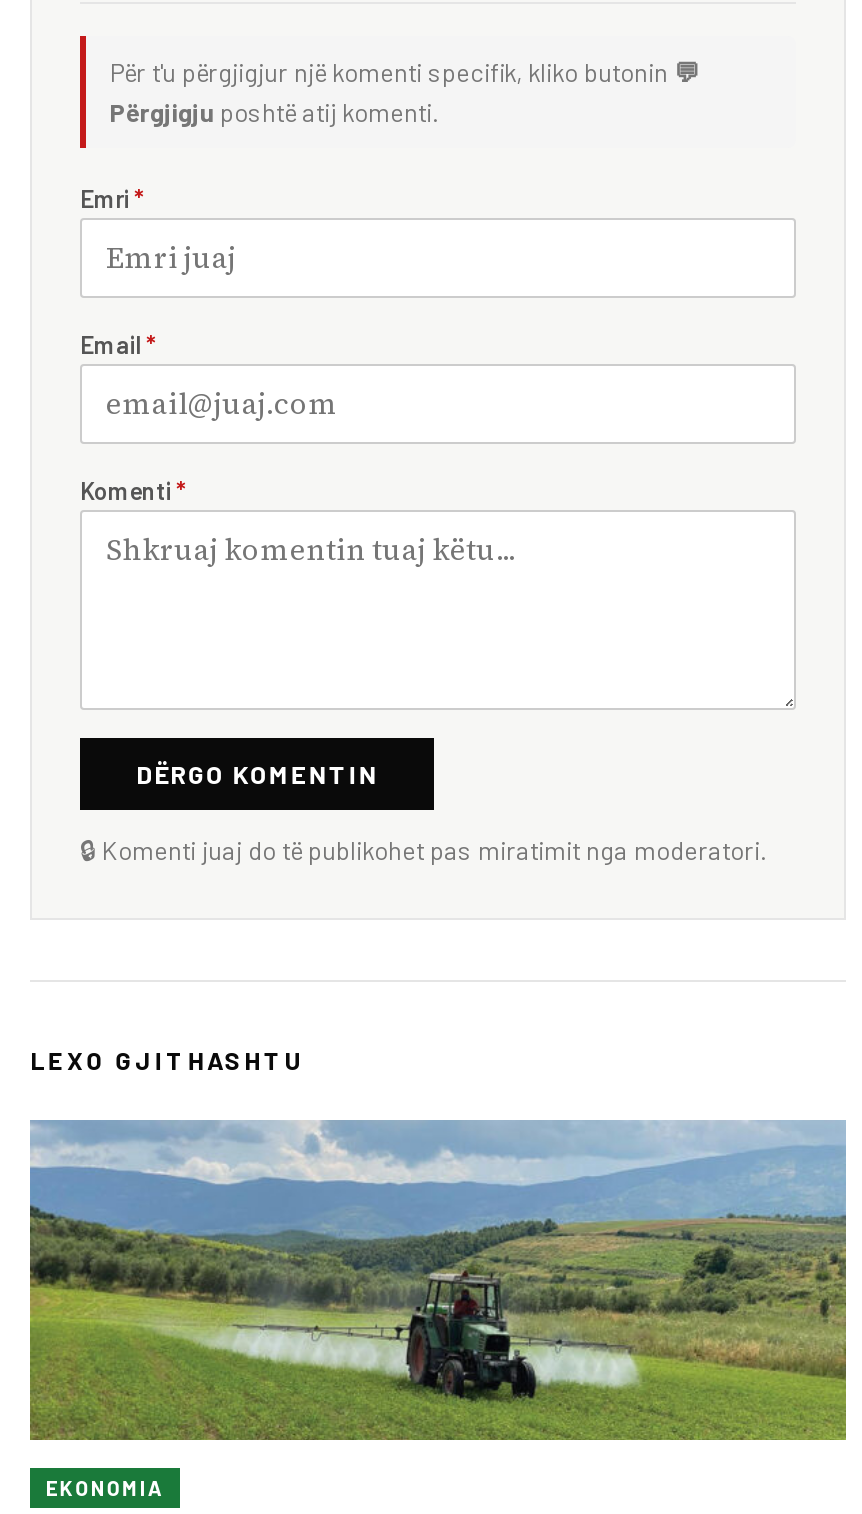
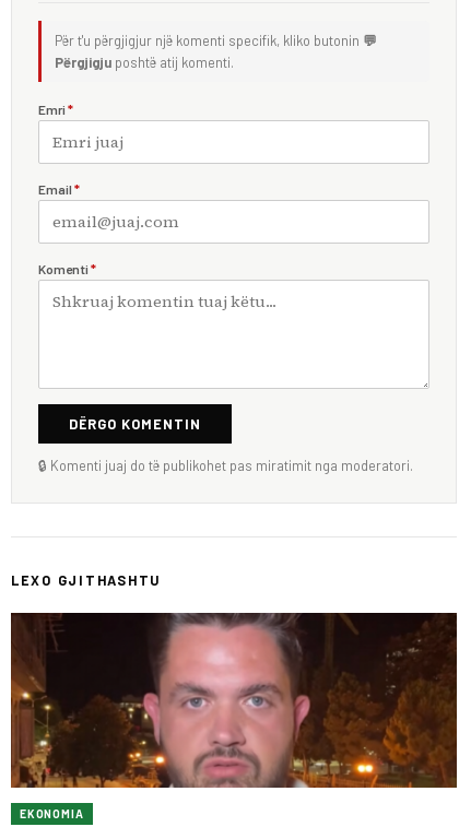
- [image]
+ [image]
